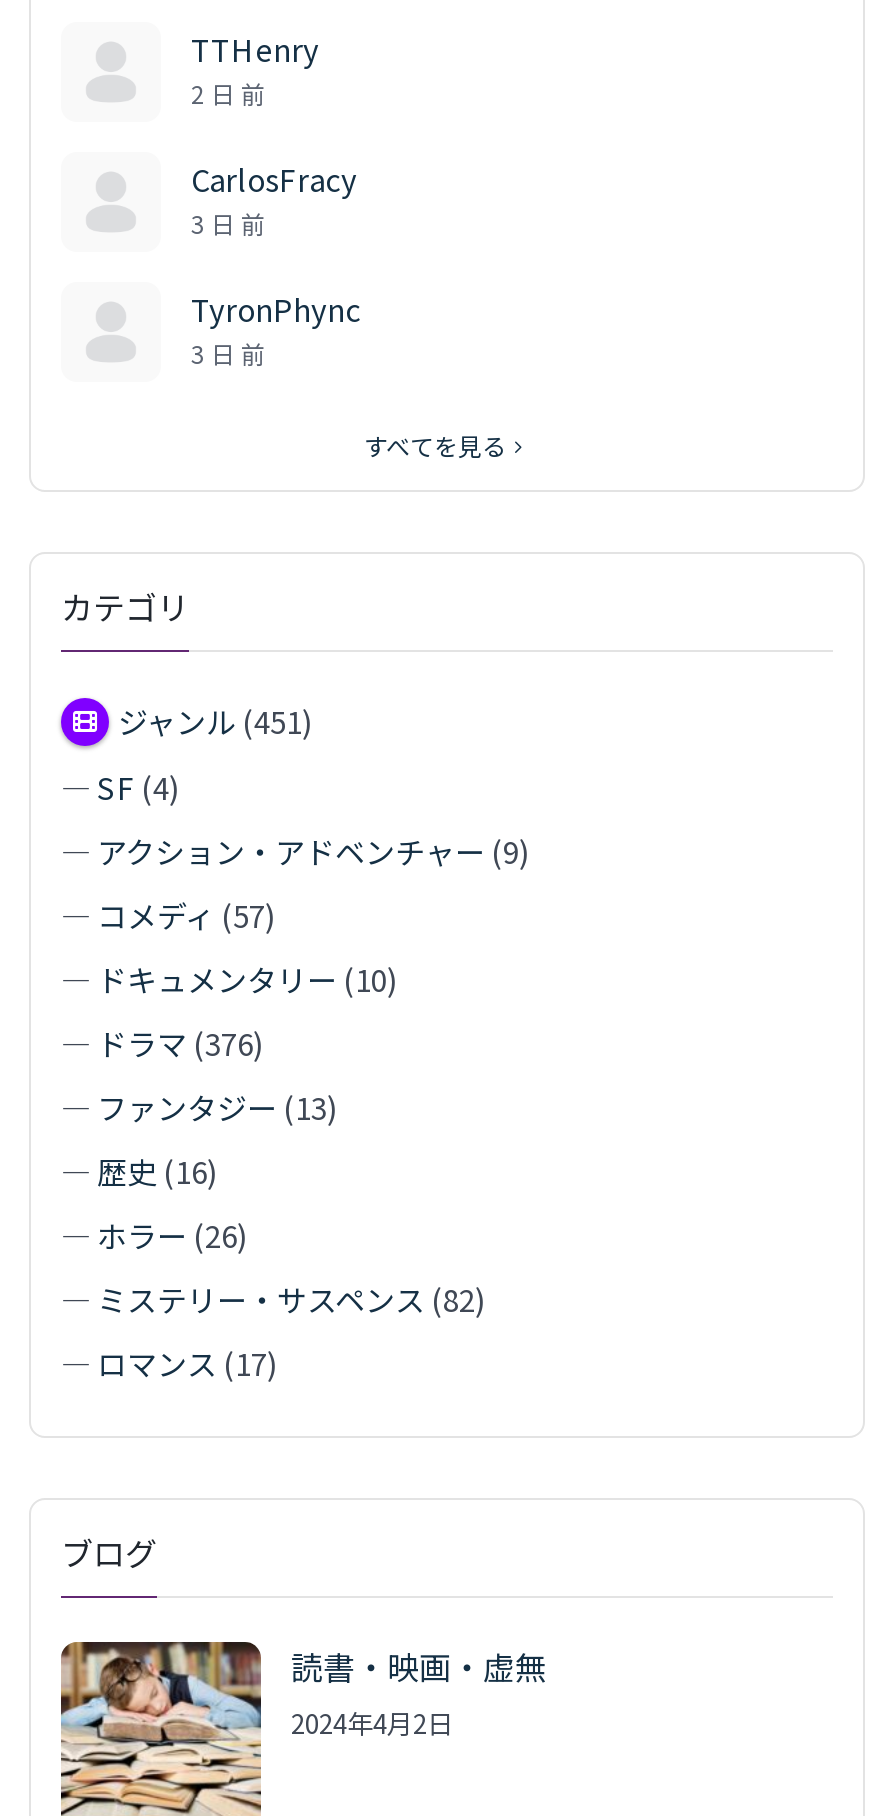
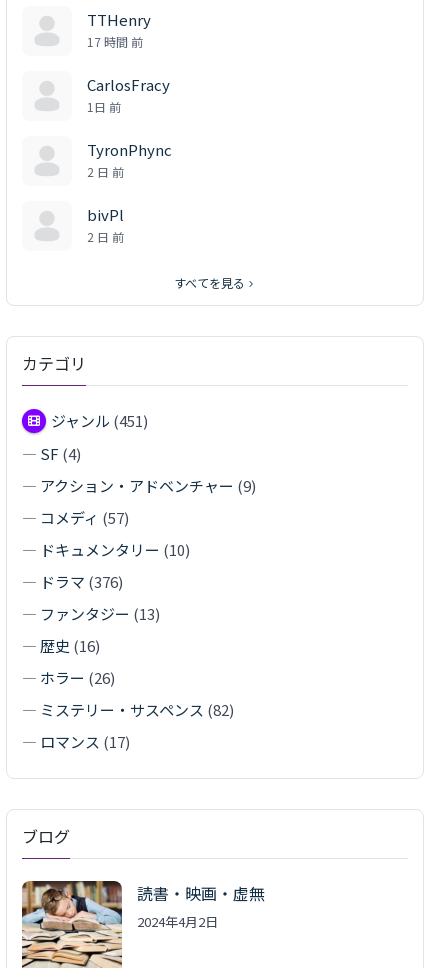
- 2 日 前
+ 17 時間 前

- 3 日 前
+ 1日 前

- 3 日 前
+ 2 日 前
+ bivPl
+ 2 日 前
